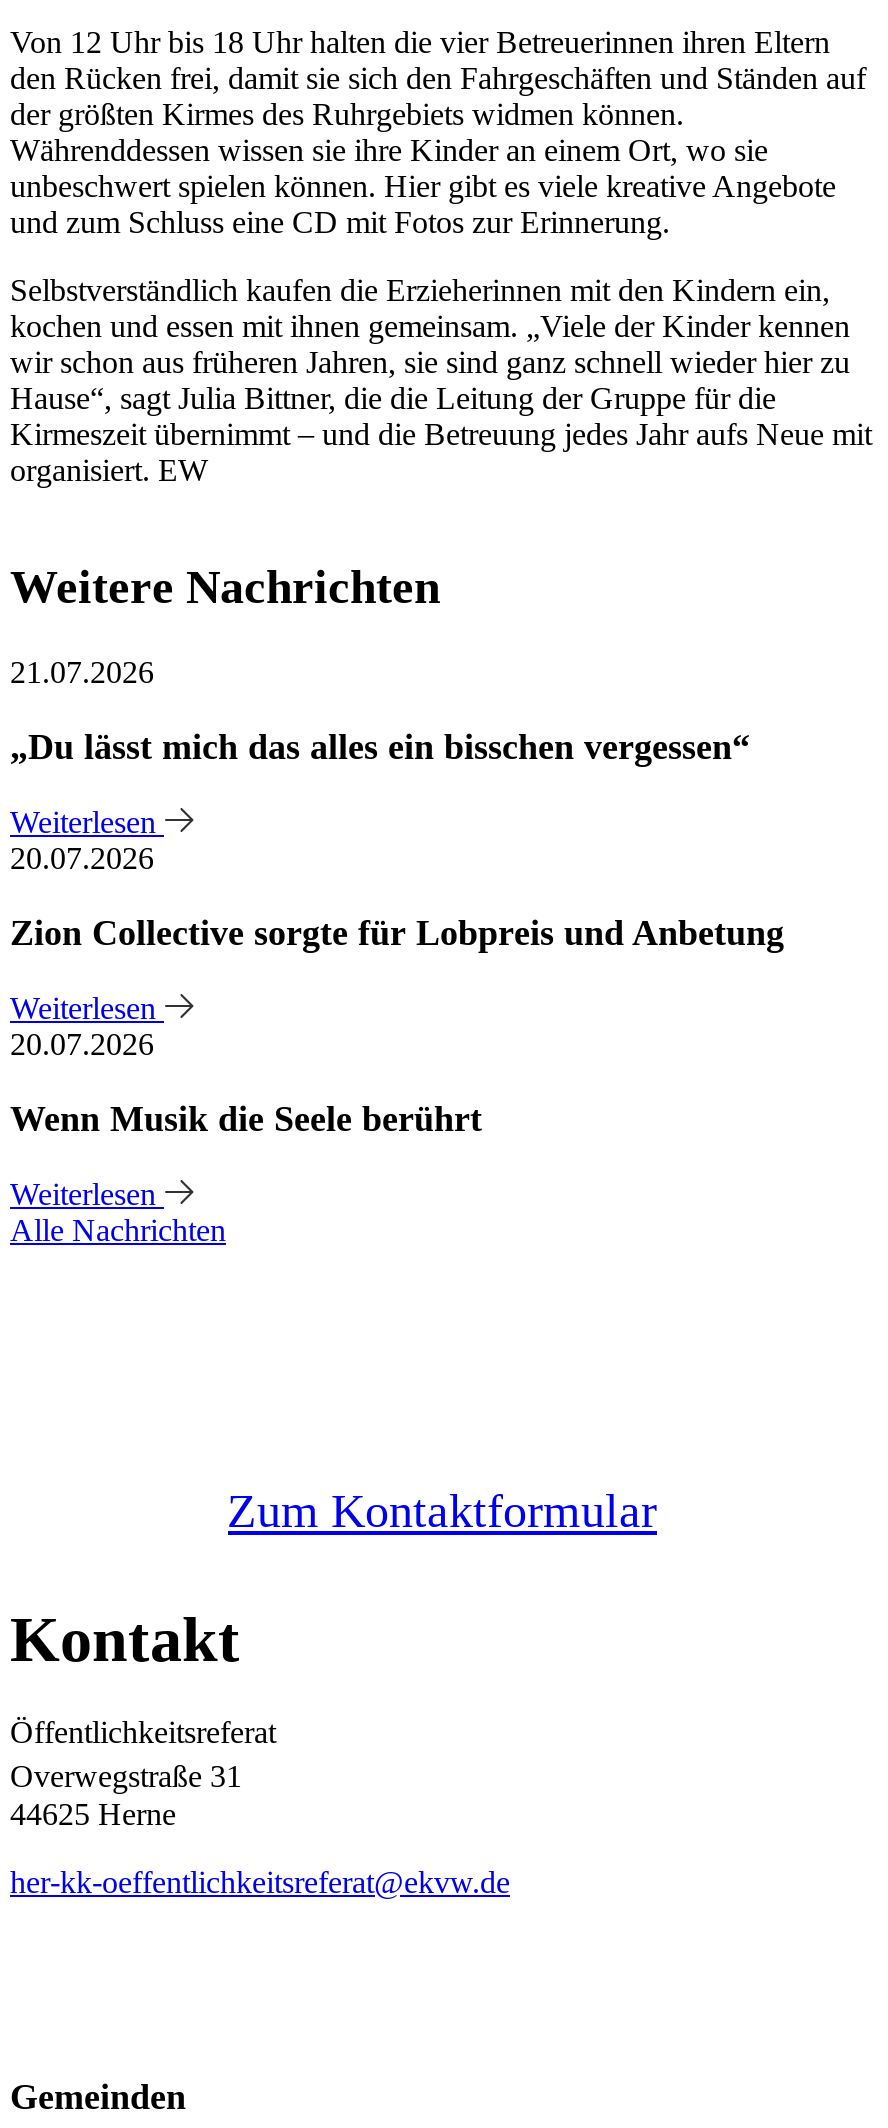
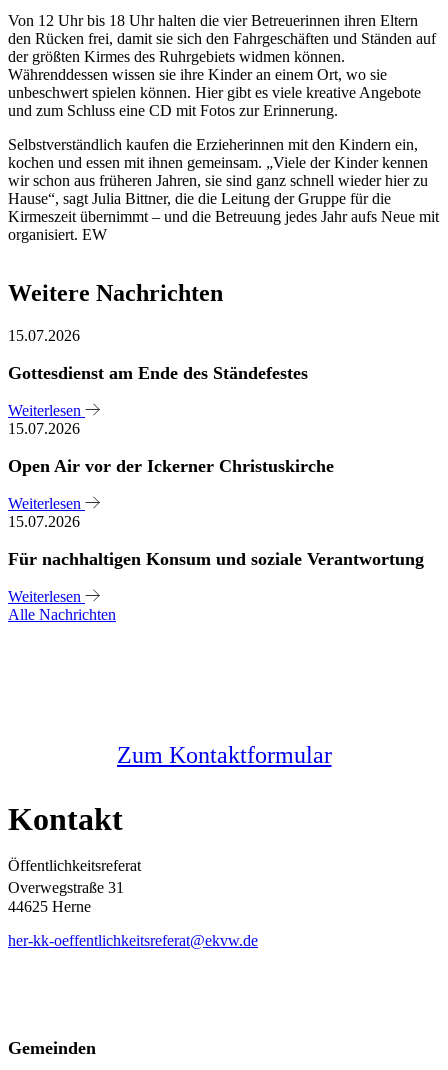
- 21.07.2026
+ 15.07.2026

- „Du lässt mich das alles ein bisschen vergessen“
+ Gottesdienst am Ende des Ständefestes

- 20.07.2026
+ 15.07.2026

- Zion Collective sorgte für Lobpreis und Anbetung
+ Open Air vor der Ickerner Christuskirche

- 20.07.2026
+ 15.07.2026

- Wenn Musik die Seele berührt
+ Für nachhaltigen Konsum und soziale Verantwortung
